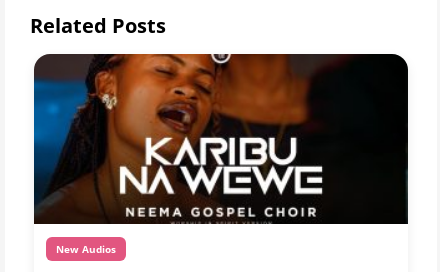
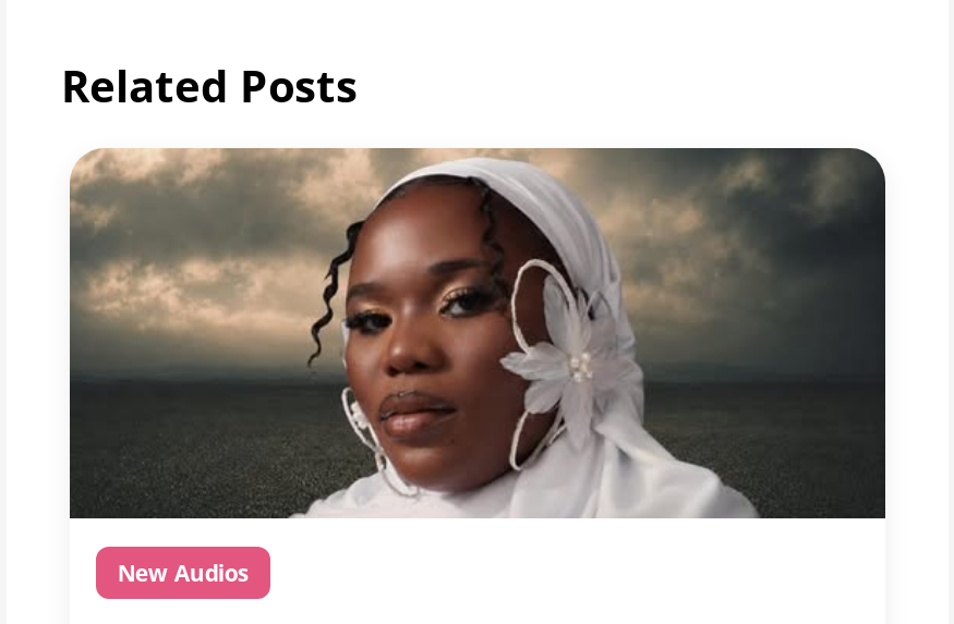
- [image]
+ [image]
